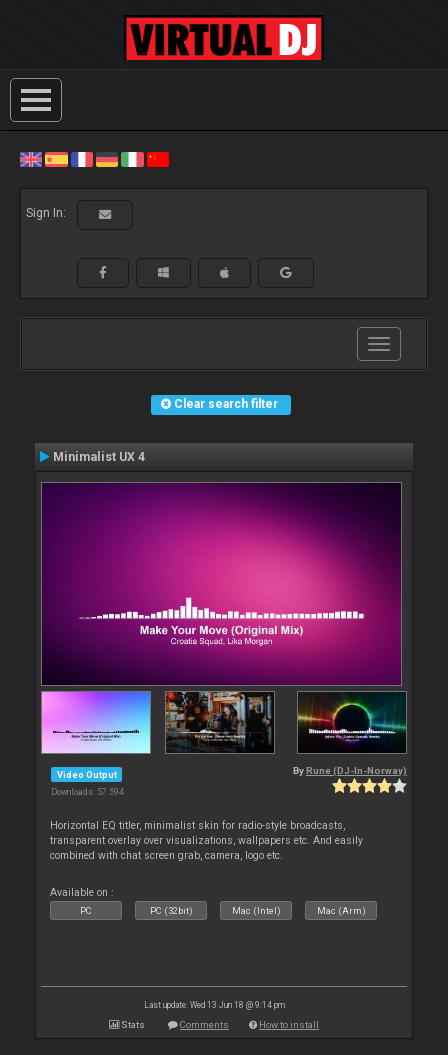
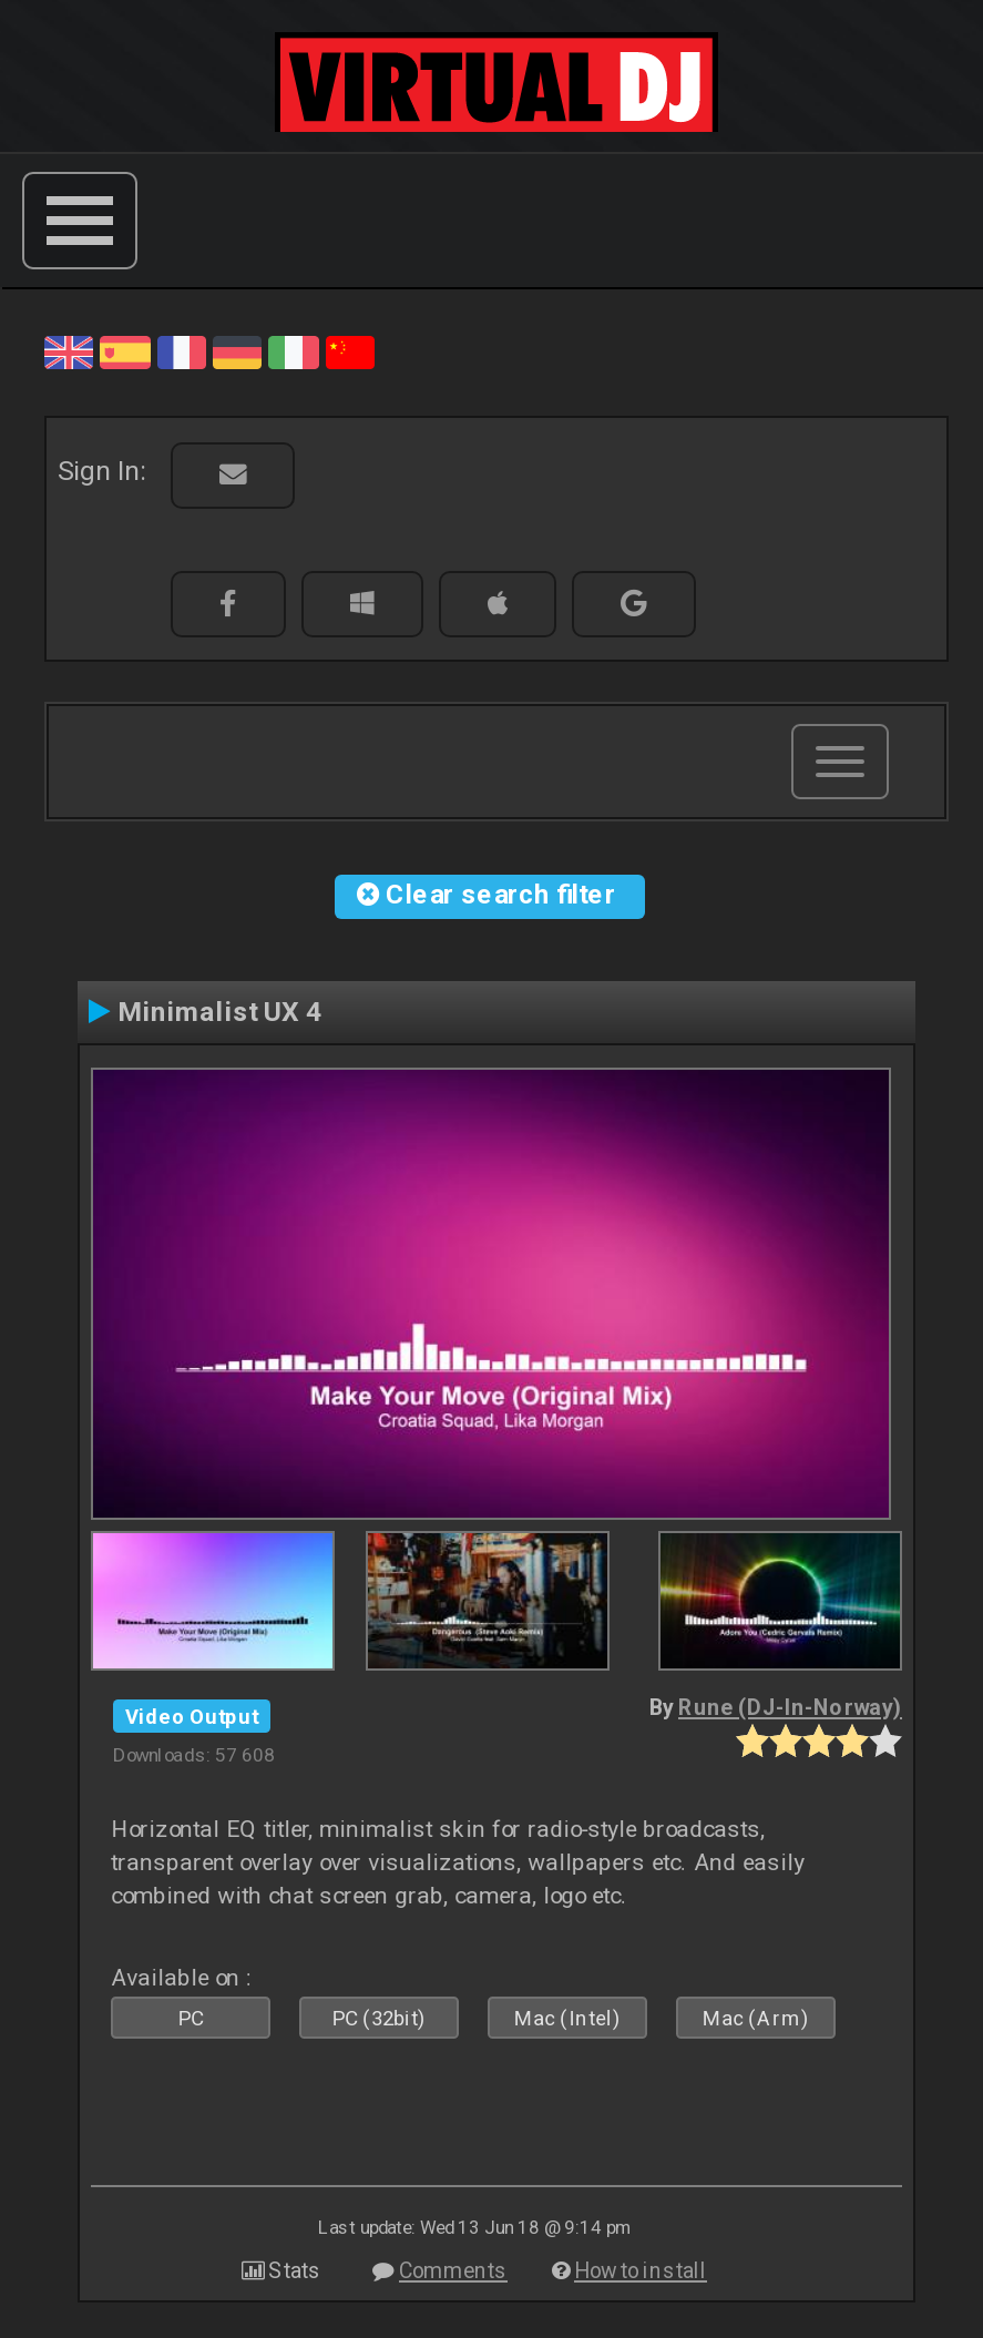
- Downloads: 57 594
+ Downloads: 57 608
